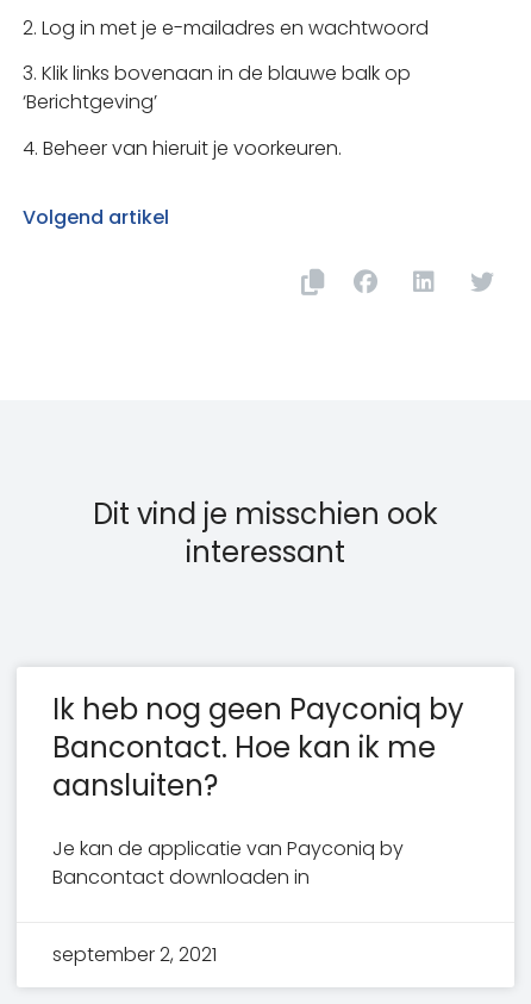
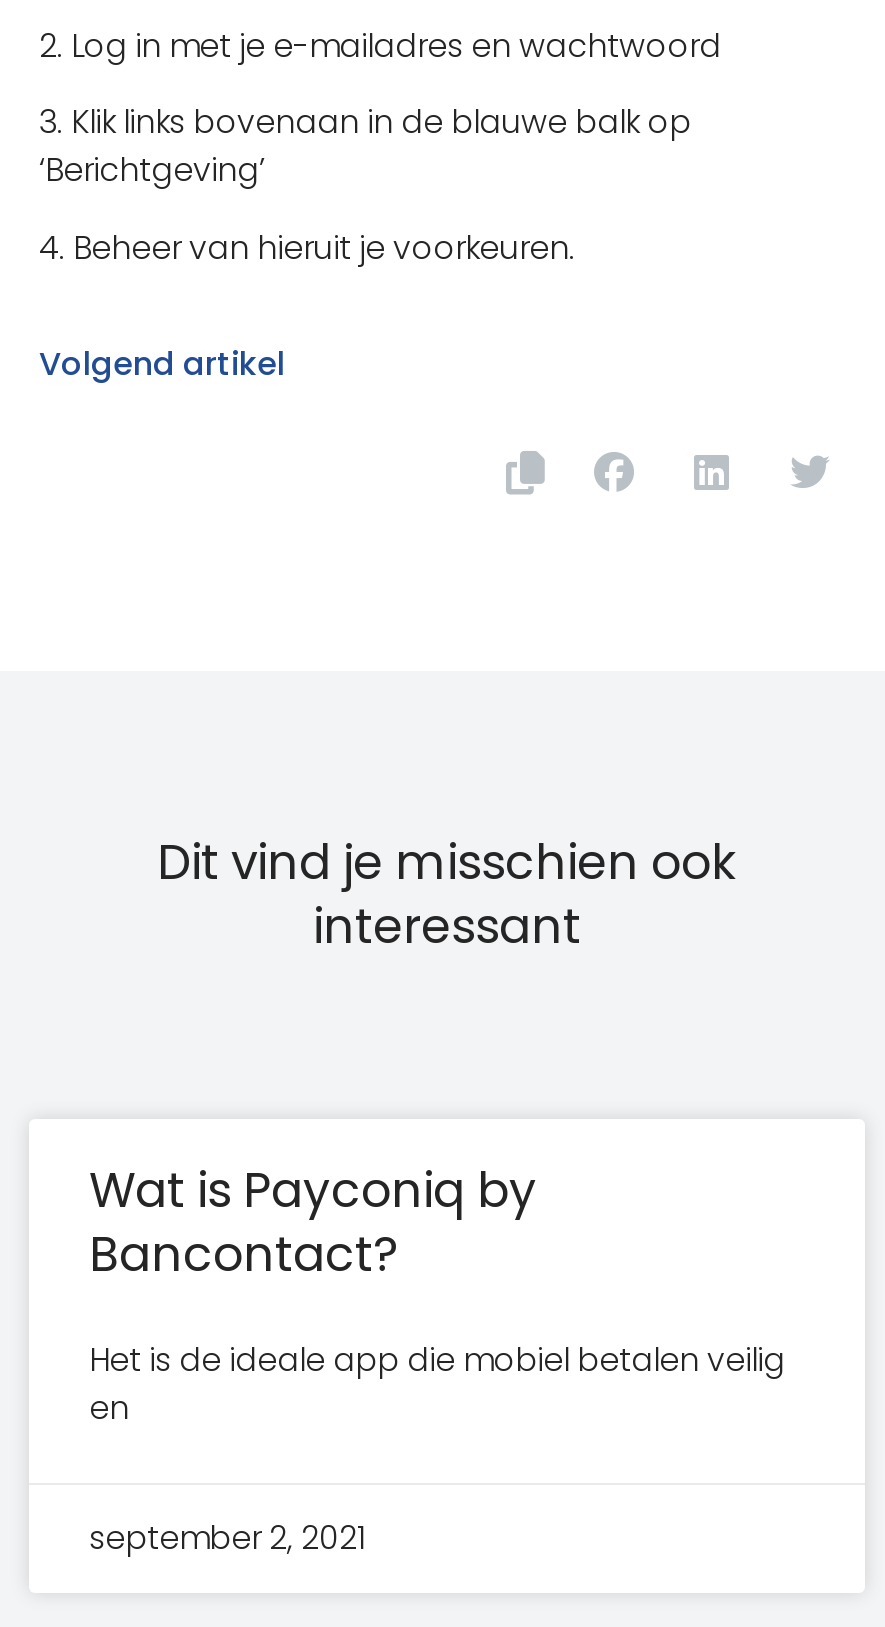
- Ik heb nog geen Payconiq by
- Bancontact. Hoe kan ik me
- aansluiten?
+ Wat is Payconiq by
+ Bancontact?

- Je kan de applicatie van Payconiq by
- Bancontact downloaden in
+ Het is de ideale app die mobiel betalen veilig
+ en
